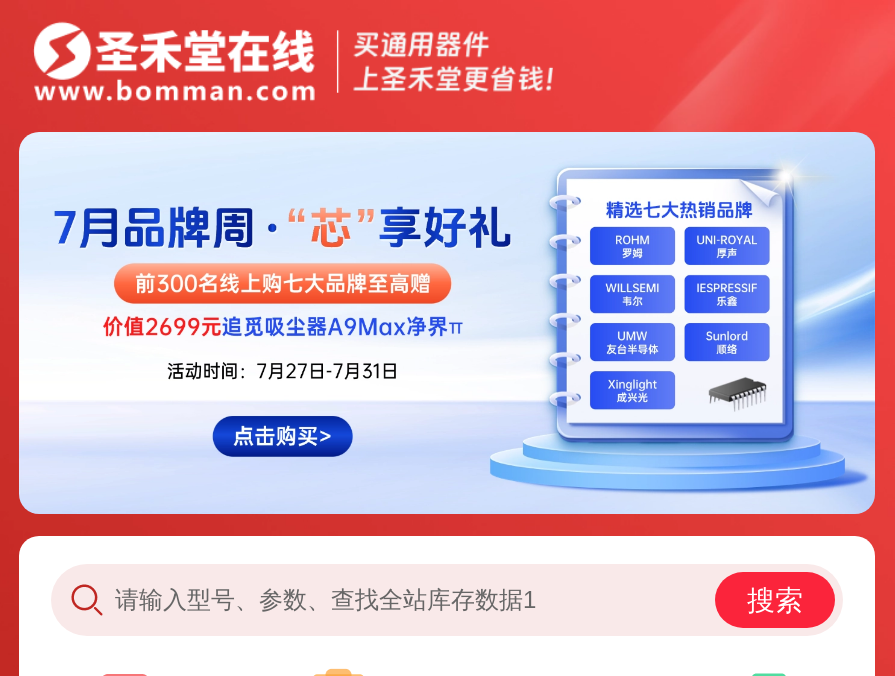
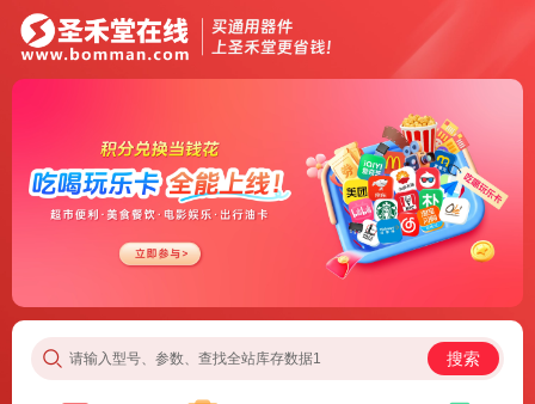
- [image]
+ [image]
